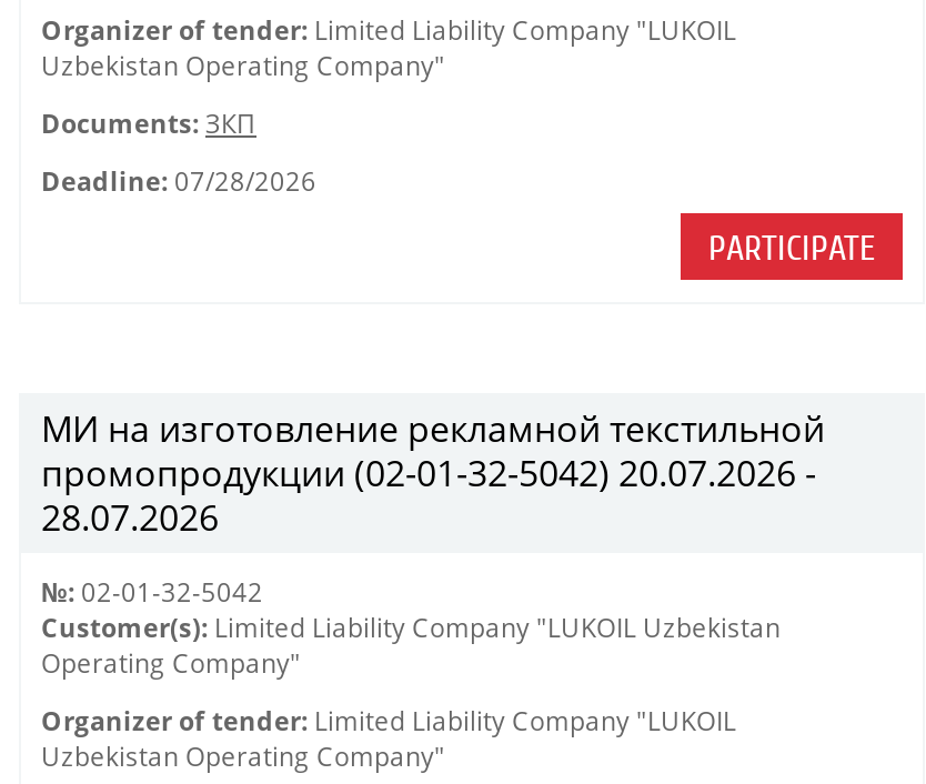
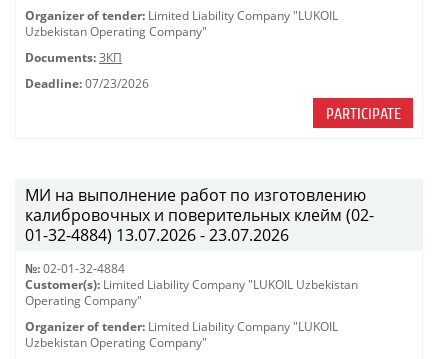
- Deadline: 07/28/2026
+ Deadline: 07/23/2026

- МИ на изготовление рекламной текстильной
- промопродукции (02-01-32-5042) 20.07.2026 -
- 28.07.2026
+ МИ на выполнение работ по изготовлению
+ калибровочных и поверительных клейм (02-
+ 01-32-4884) 13.07.2026 - 23.07.2026

- №: 02-01-32-5042
+ №: 02-01-32-4884
